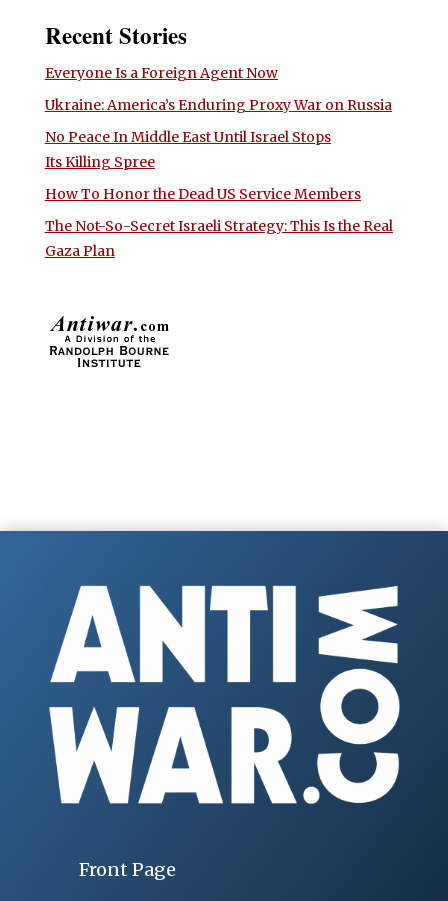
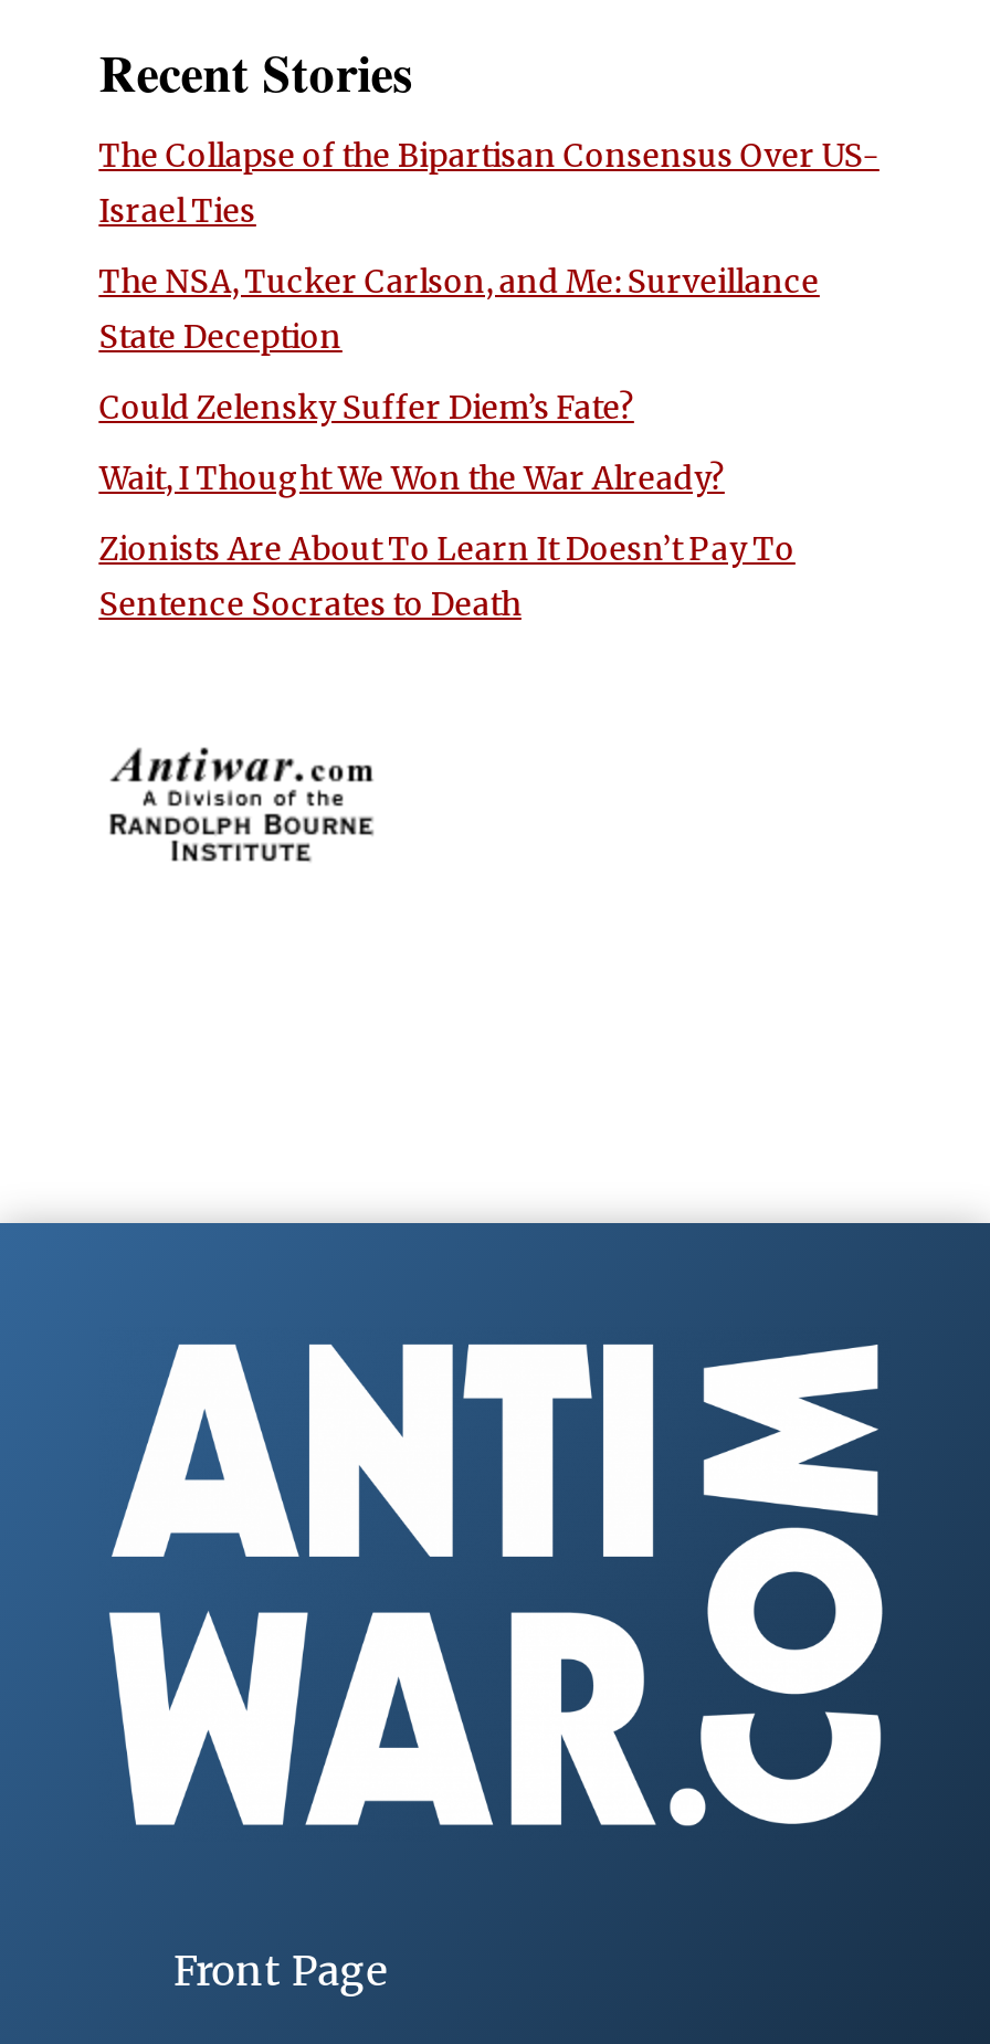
- Everyone Is a Foreign Agent Now
+ The Collapse of the Bipartisan Consensus Over US-
+ Israel Ties

- Ukraine: America’s Enduring Proxy War on Russia
+ The NSA, Tucker Carlson, and Me: Surveillance
+ State Deception

- No Peace In Middle East Until Israel Stops
- Its Killing Spree
+ Could Zelensky Suffer Diem’s Fate?

- How To Honor the Dead US Service Members
+ Wait, I Thought We Won the War Already?

- The Not-So-Secret Israeli Strategy: This Is the Real
- Gaza Plan
+ Zionists Are About To Learn It Doesn’t Pay To
+ Sentence Socrates to Death
